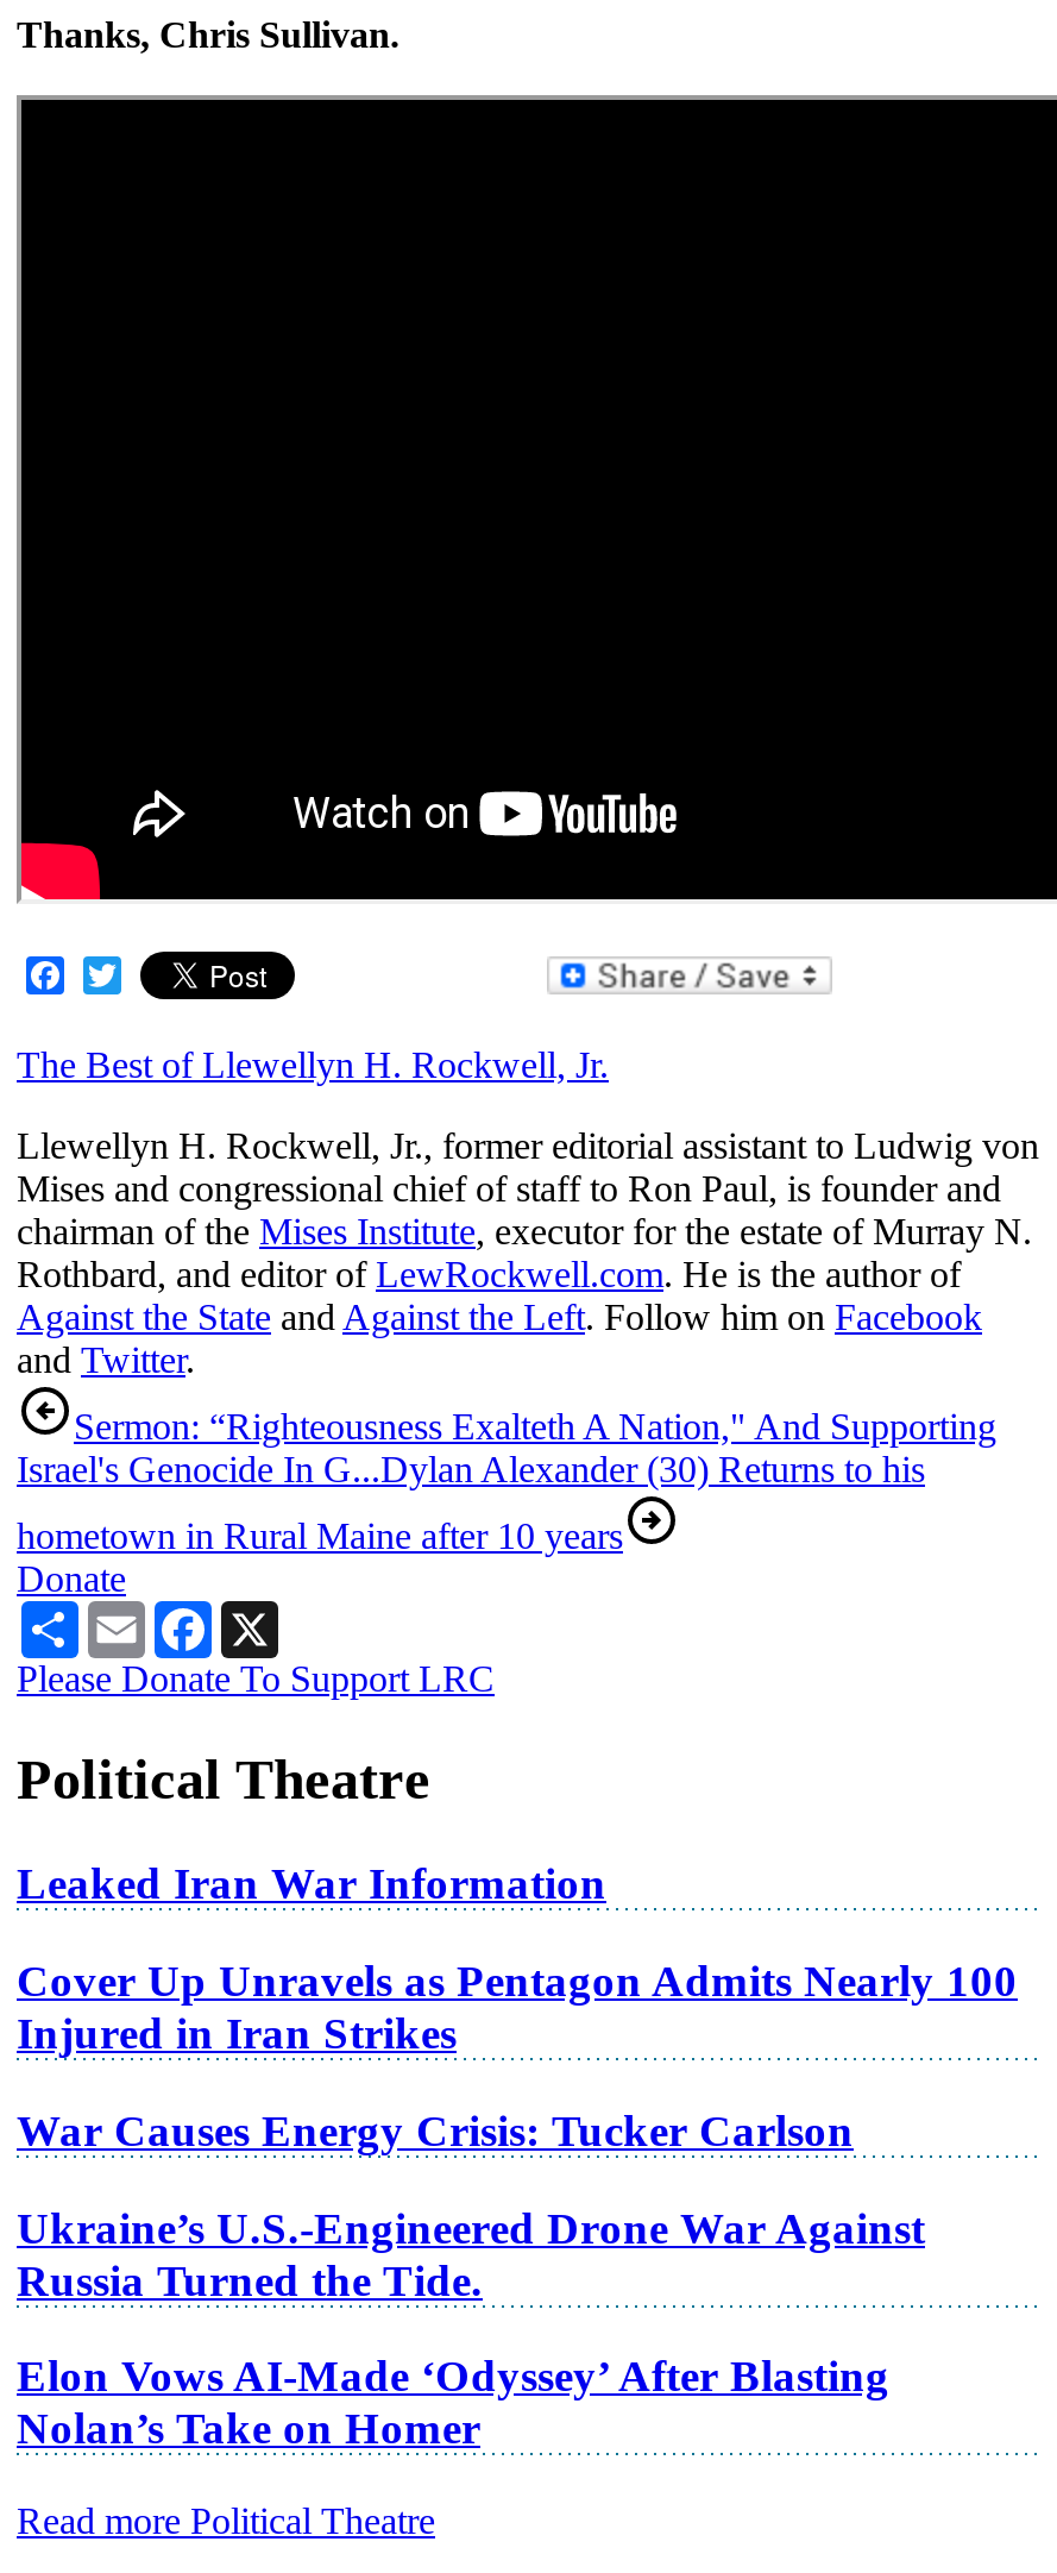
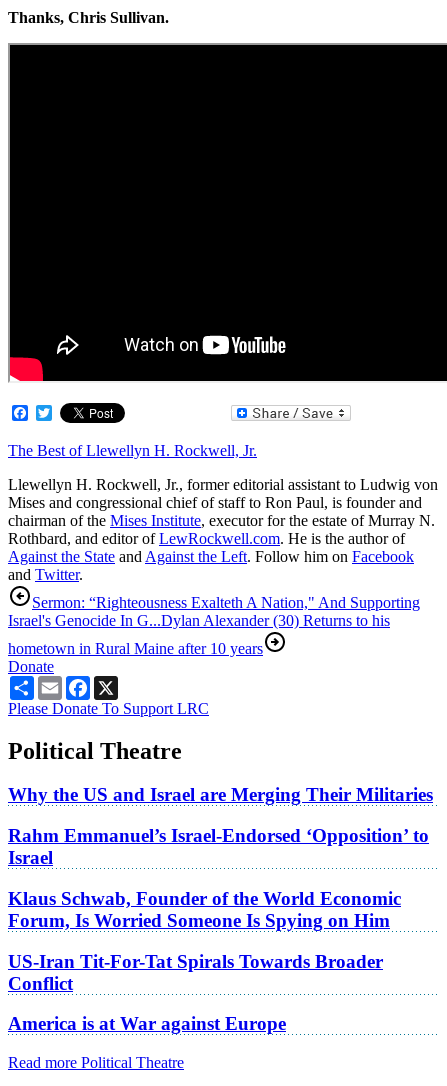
- Leaked Iran War Information
+ Why the US and Israel are Merging Their Militaries

- Cover Up Unravels as Pentagon Admits Nearly 100
- Injured in Iran Strikes
+ Rahm Emmanuel’s Israel-Endorsed ‘Opposition’ to
+ Israel

- War Causes Energy Crisis: Tucker Carlson
+ Klaus Schwab, Founder of the World Economic
+ Forum, Is Worried Someone Is Spying on Him

- Ukraine’s U.S.-Engineered Drone War Against
- Russia Turned the Tide.
+ US-Iran Tit-For-Tat Spirals Towards Broader
+ Conflict

- Elon Vows AI-Made ‘Odyssey’ After Blasting
- Nolan’s Take on Homer
+ America is at War against Europe
